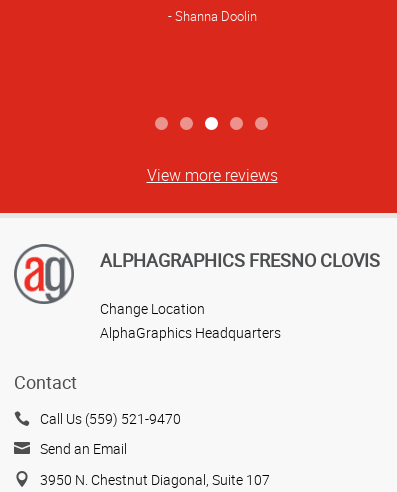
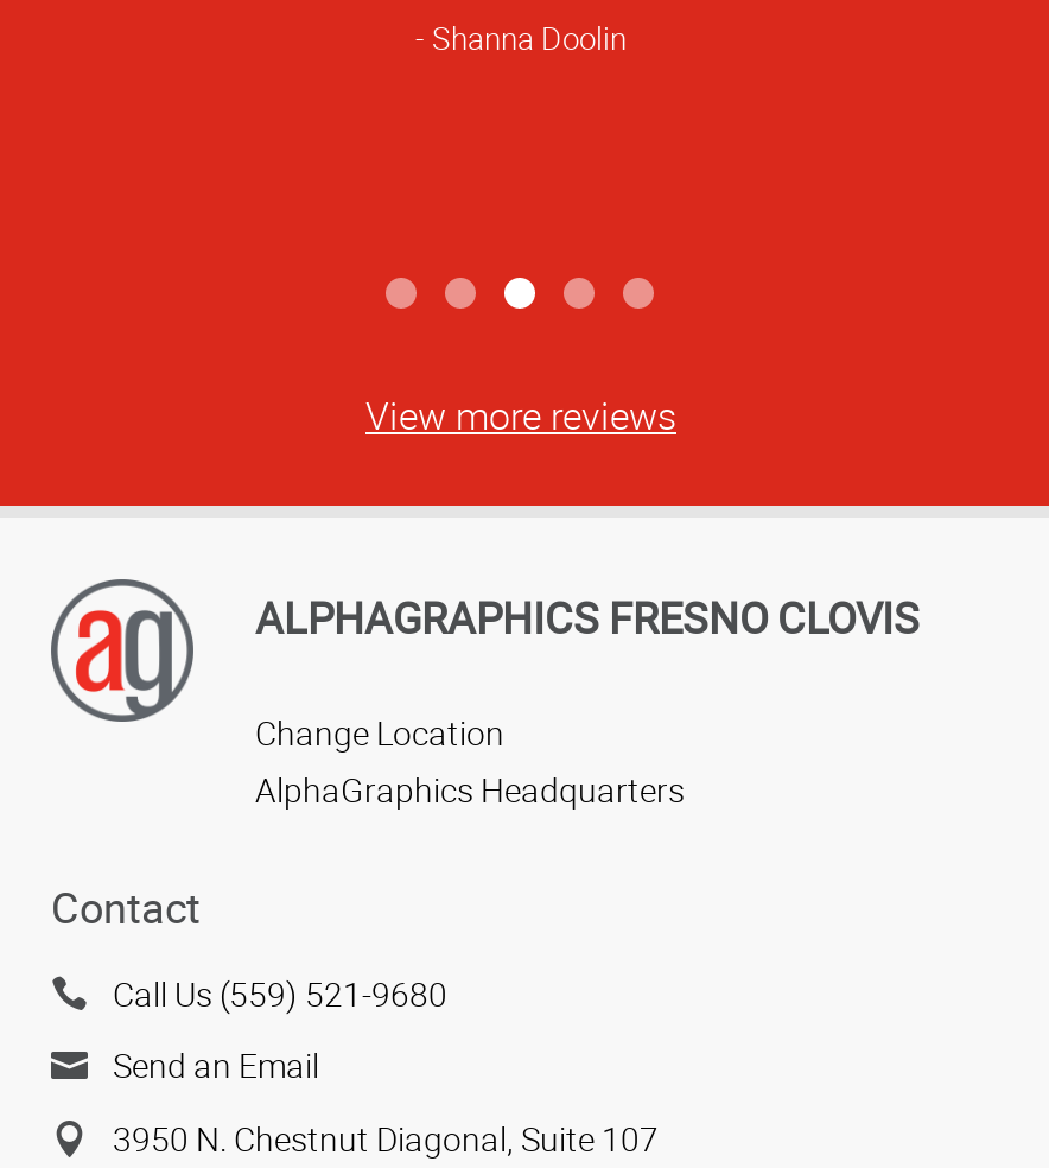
- Call Us (559) 521-9470
+ Call Us (559) 521-9680
